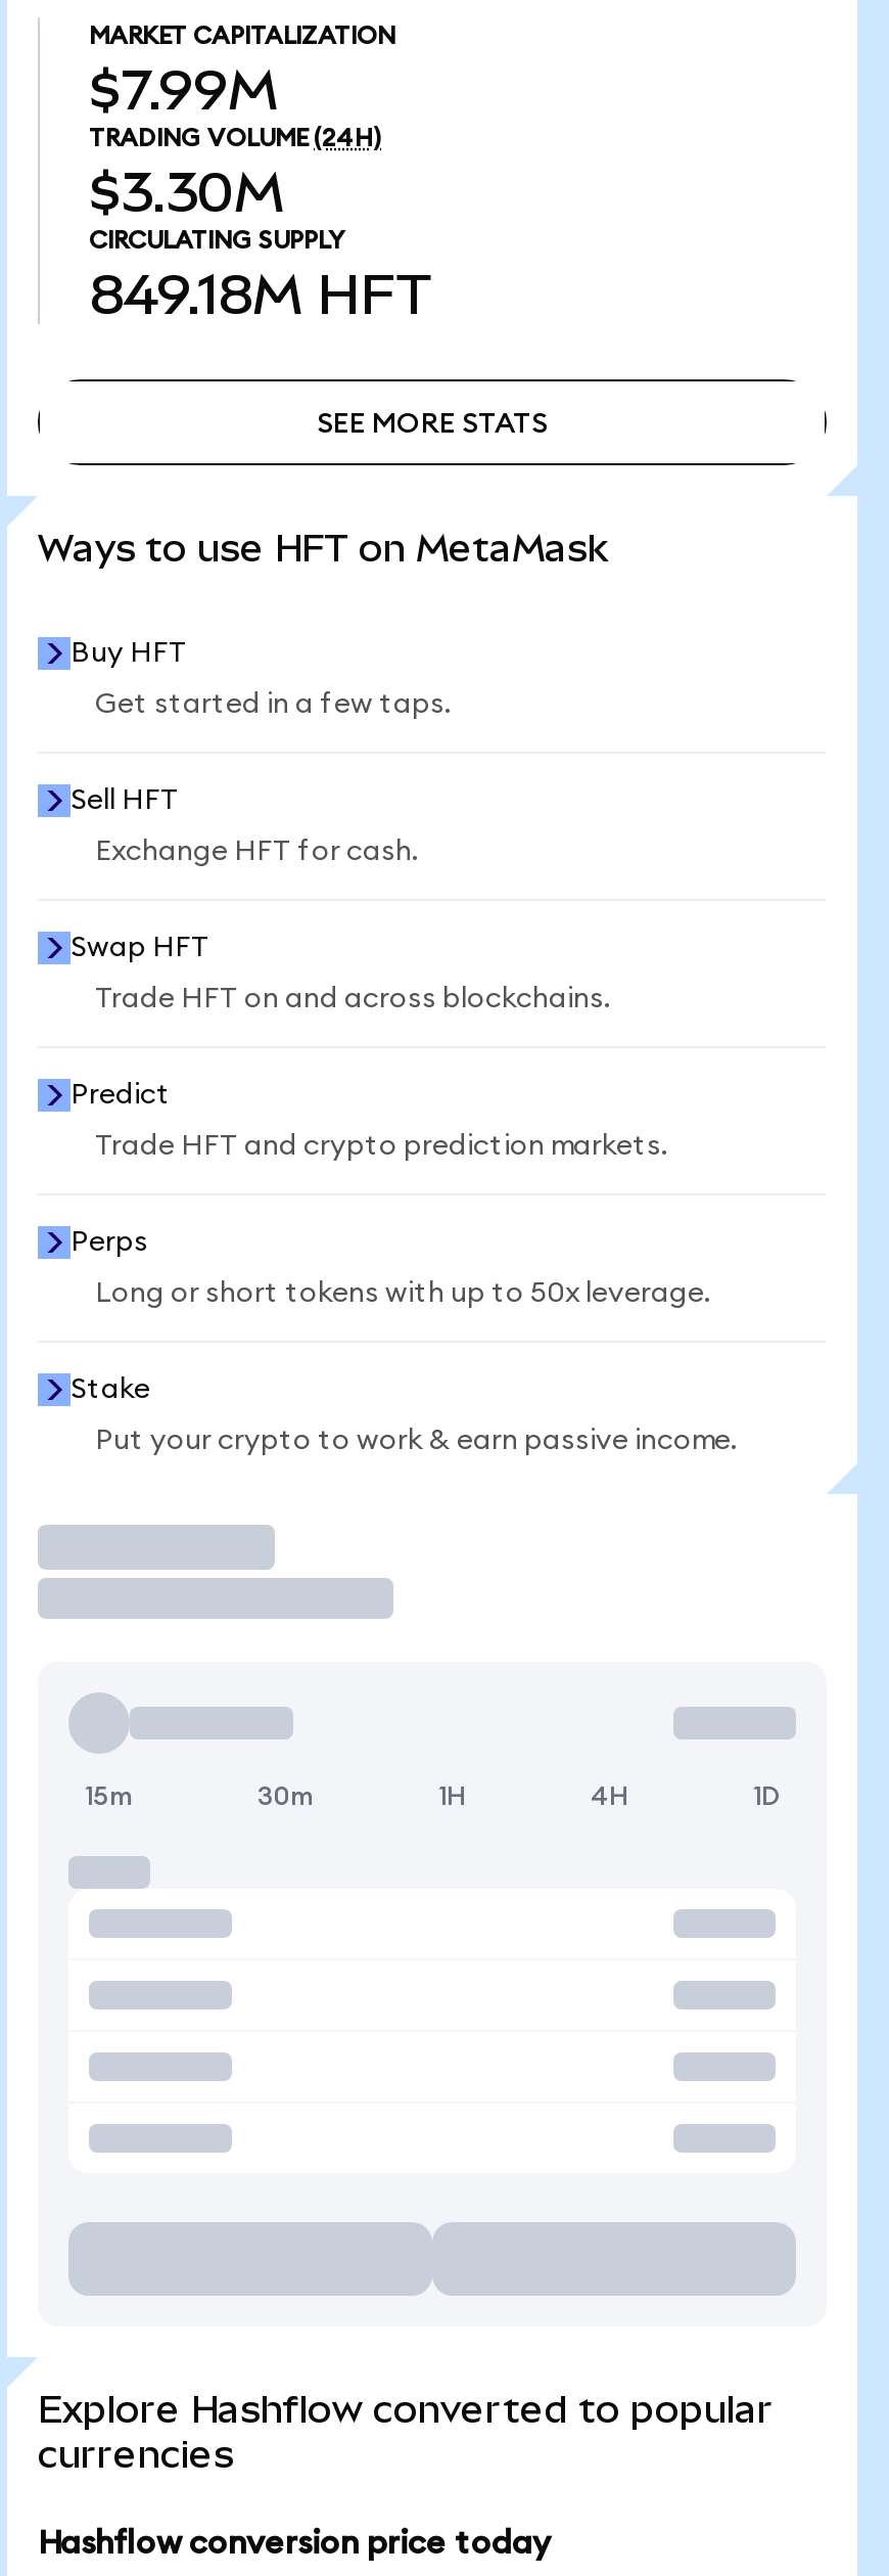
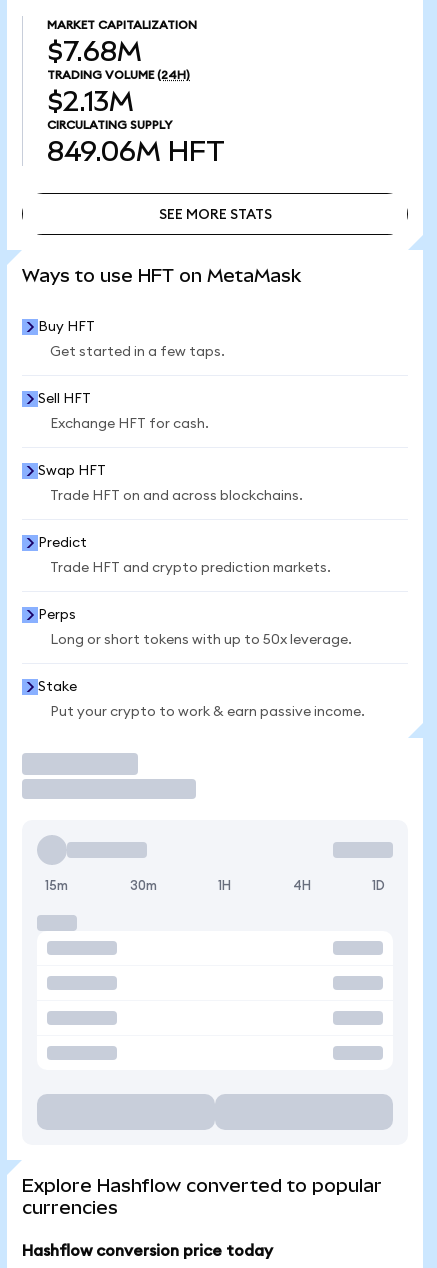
- $7.99M
+ $7.68M

- $3.30M
+ $2.13M

- 849.18M HFT
+ 849.06M HFT
